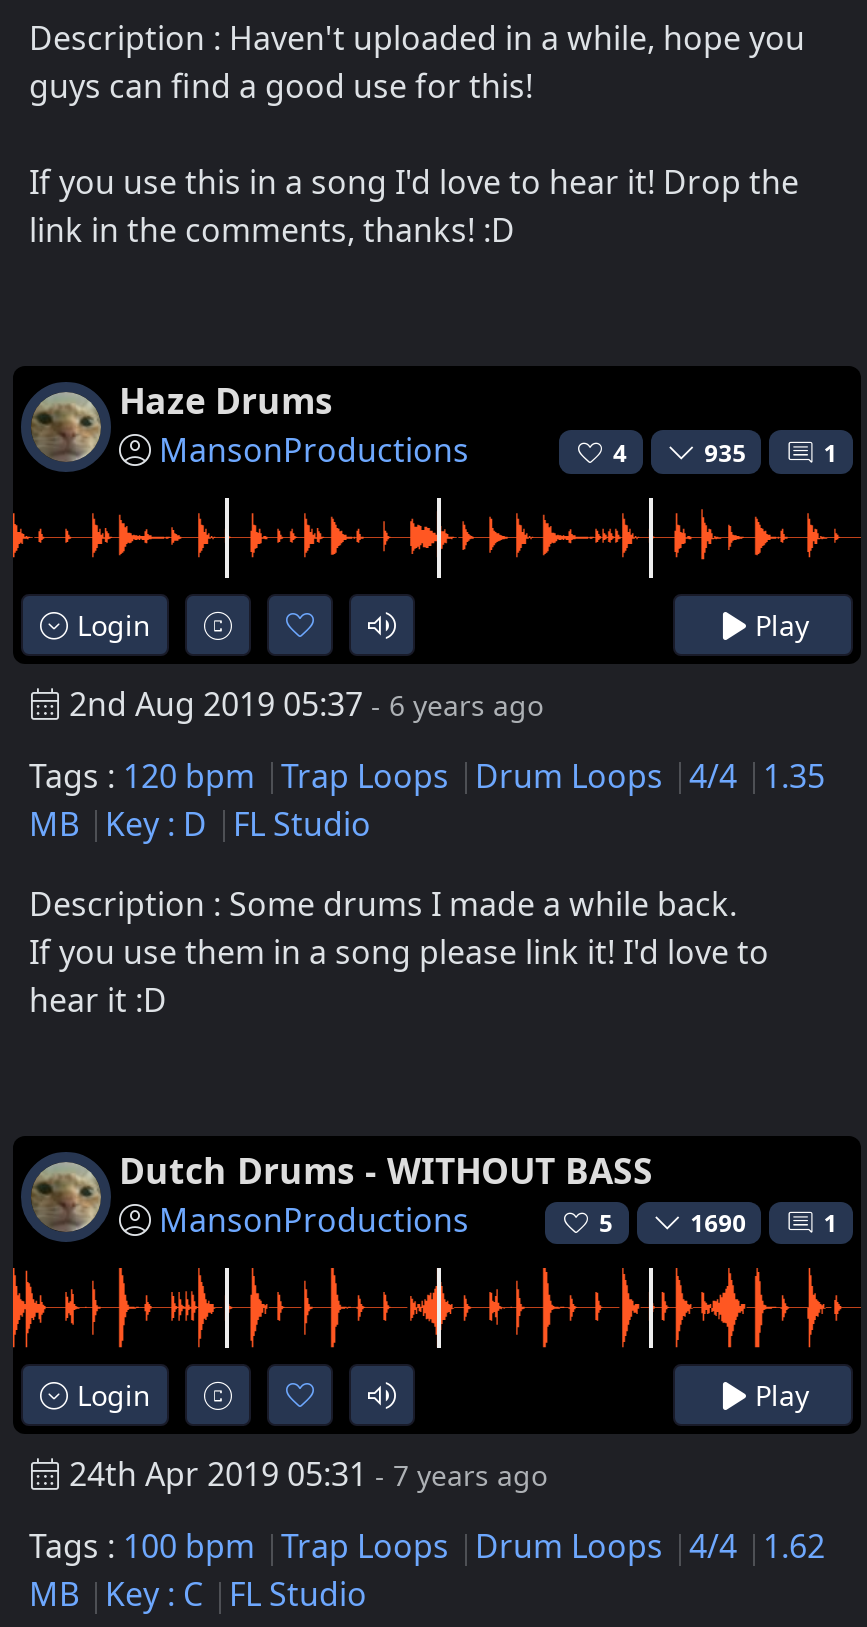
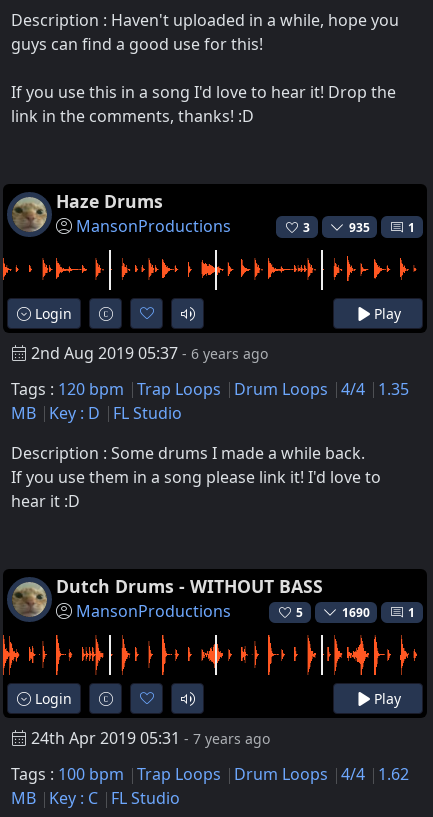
- 4
+ 3
